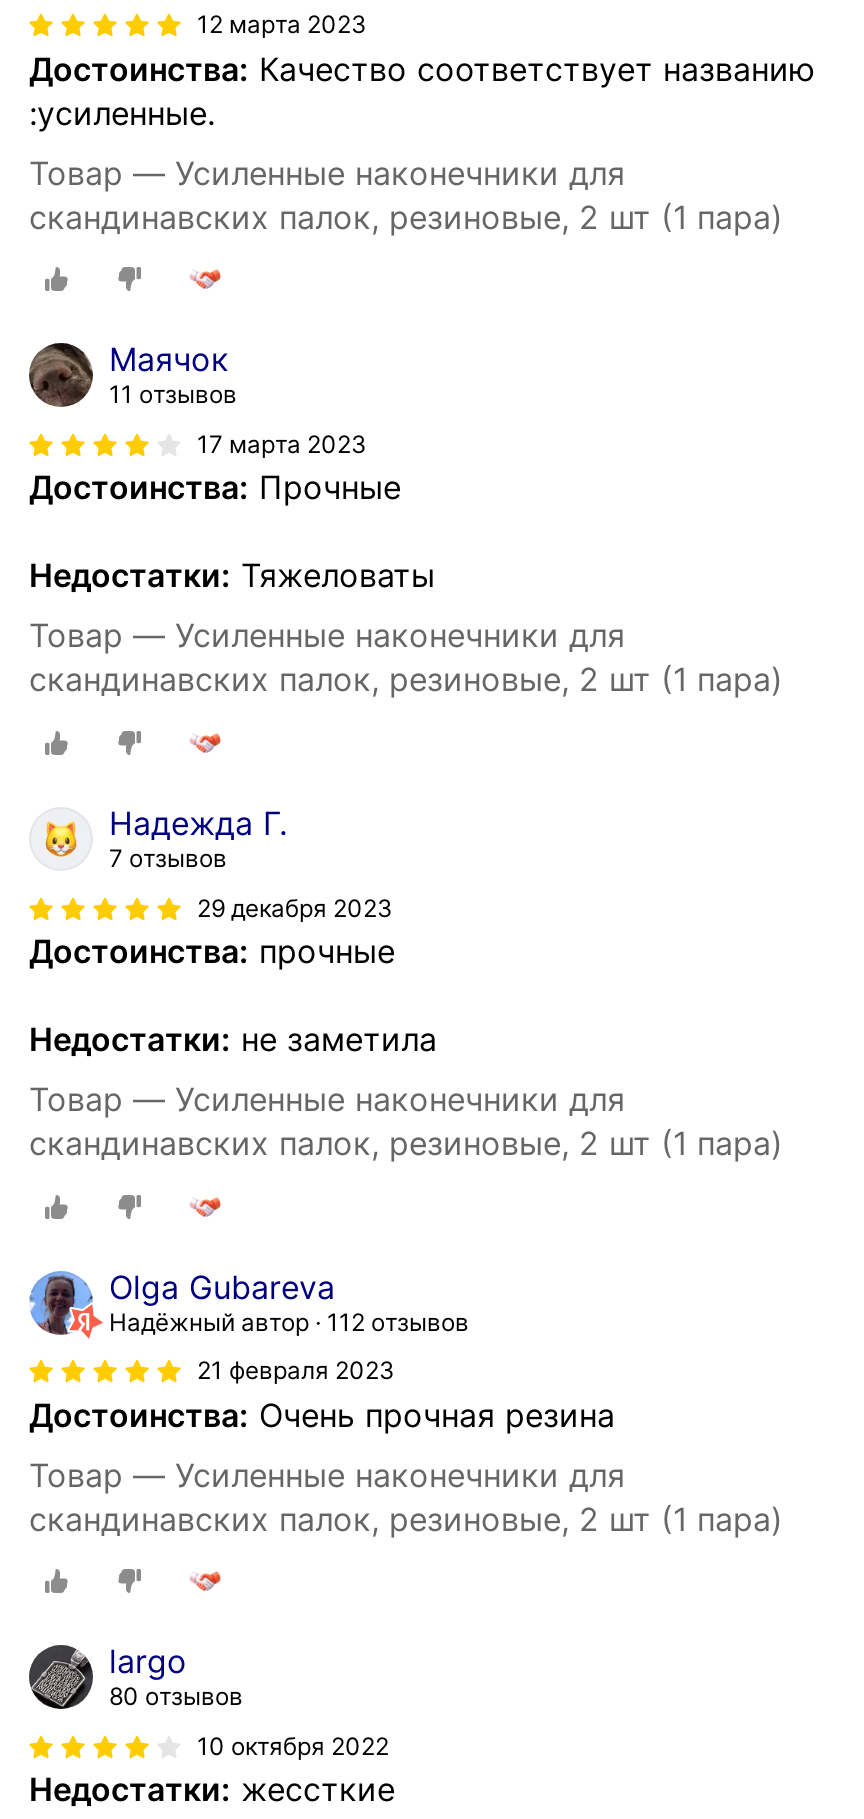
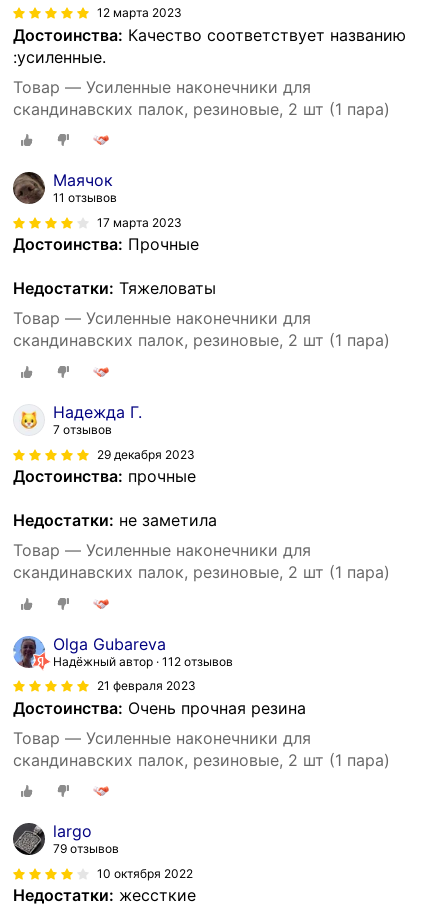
- 80 отзывов
+ 79 отзывов
